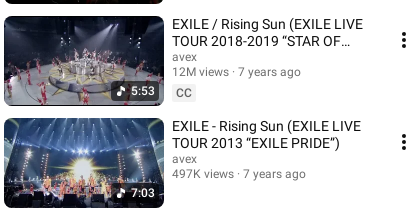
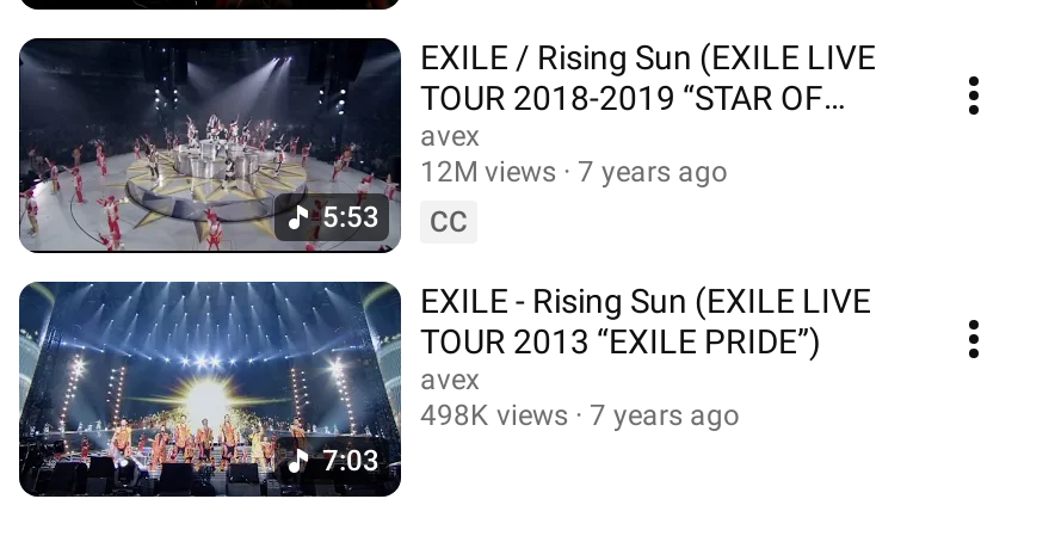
- 497K views 7 years ago
+ 498K views 7 years ago
